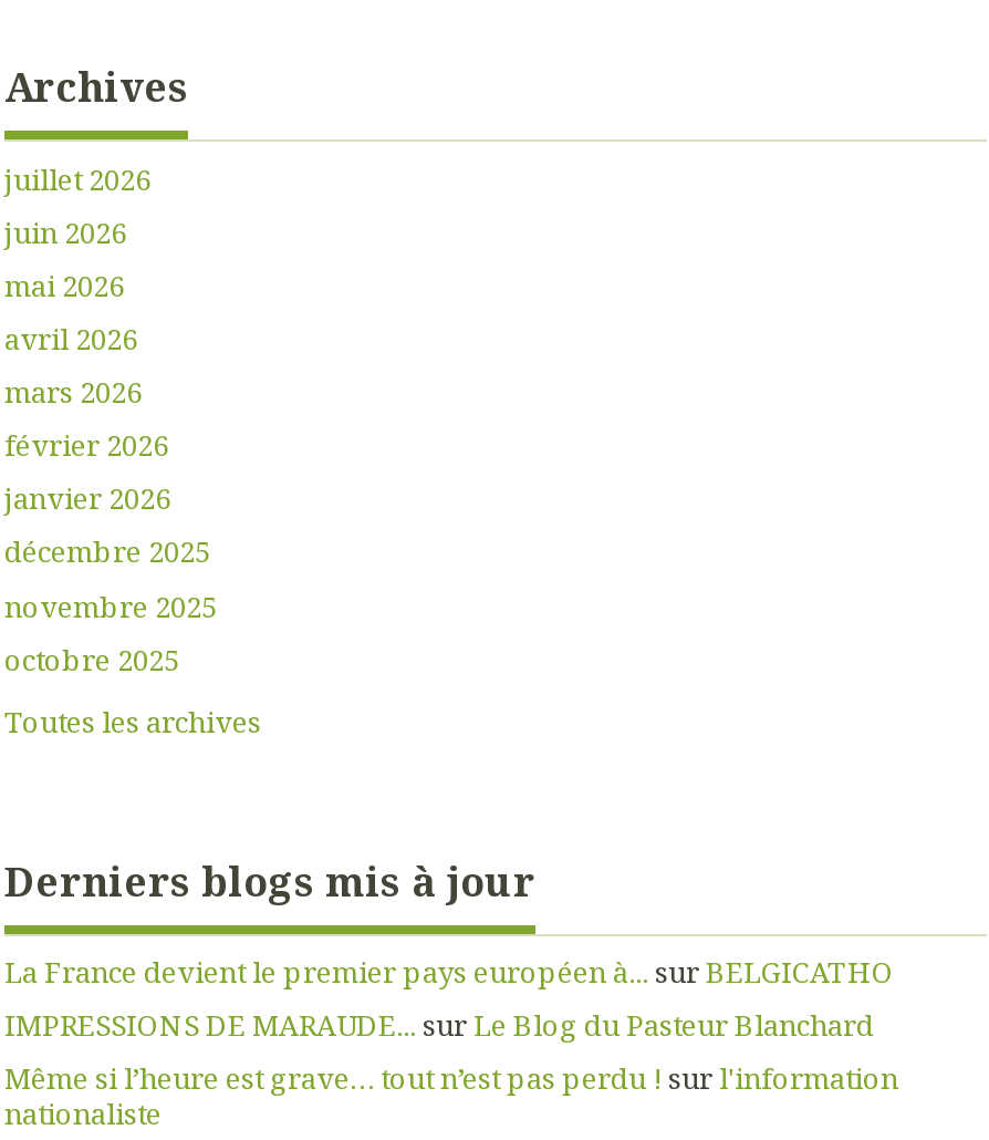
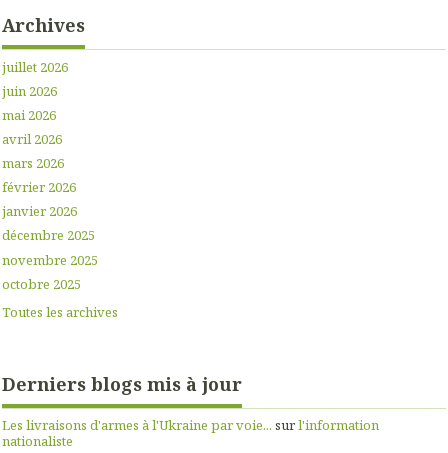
- La France devient le premier pays européen à... sur BELGICATHO
- IMPRESSIONS DE MARAUDE... sur Le Blog du Pasteur Blanchard
- Même si l’heure est grave… tout n’est pas perdu ! sur l'information
+ Les livraisons d'armes à l'Ukraine par voie... sur l'information
